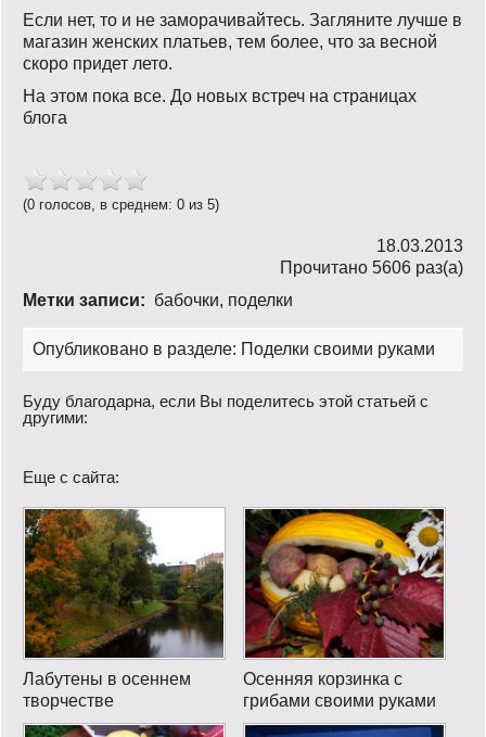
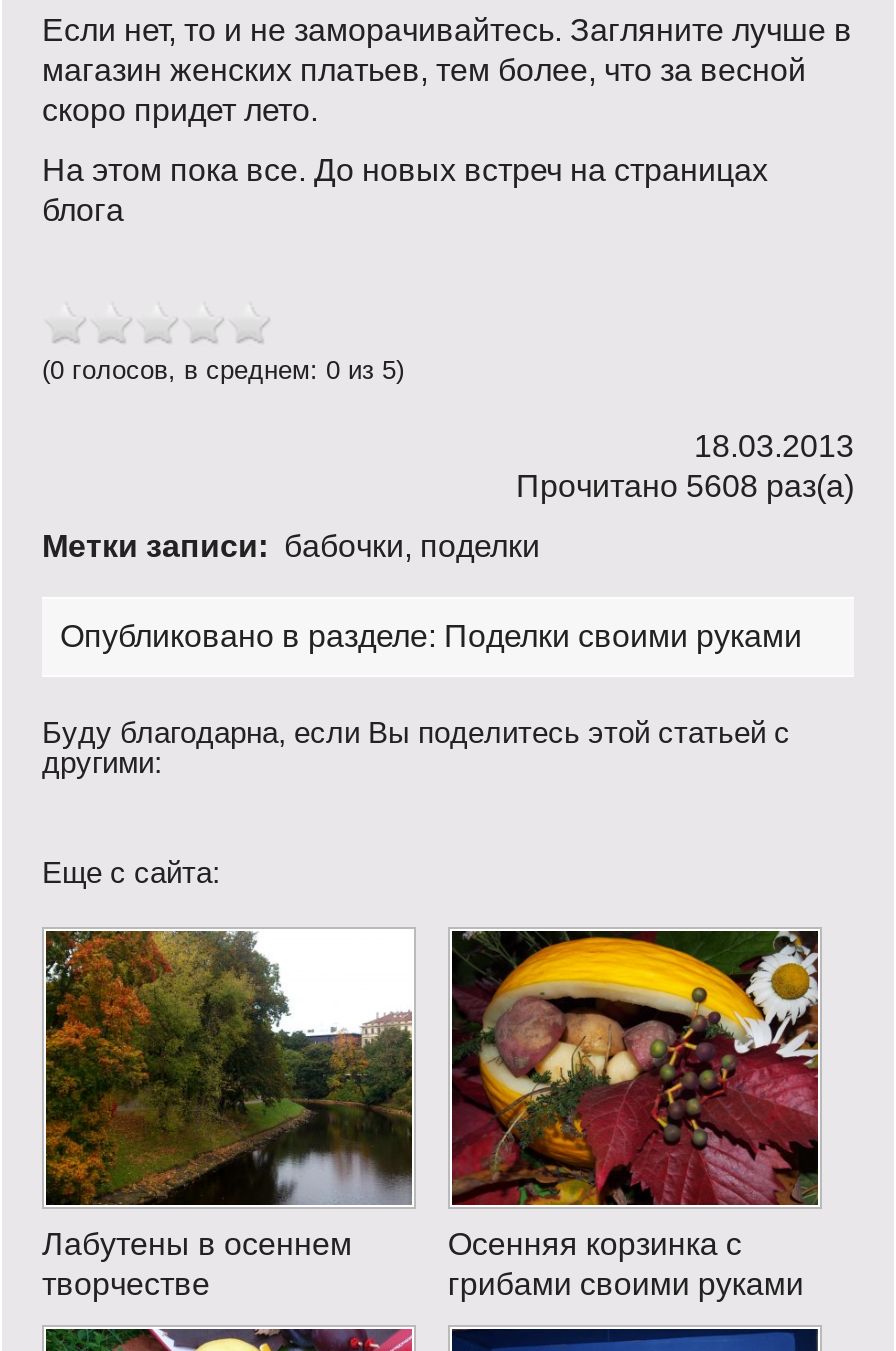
- Прочитано 5606 раз(a)
+ Прочитано 5608 раз(a)
